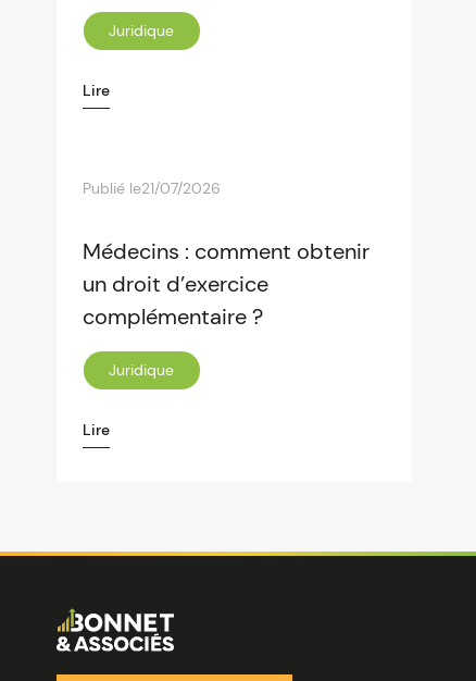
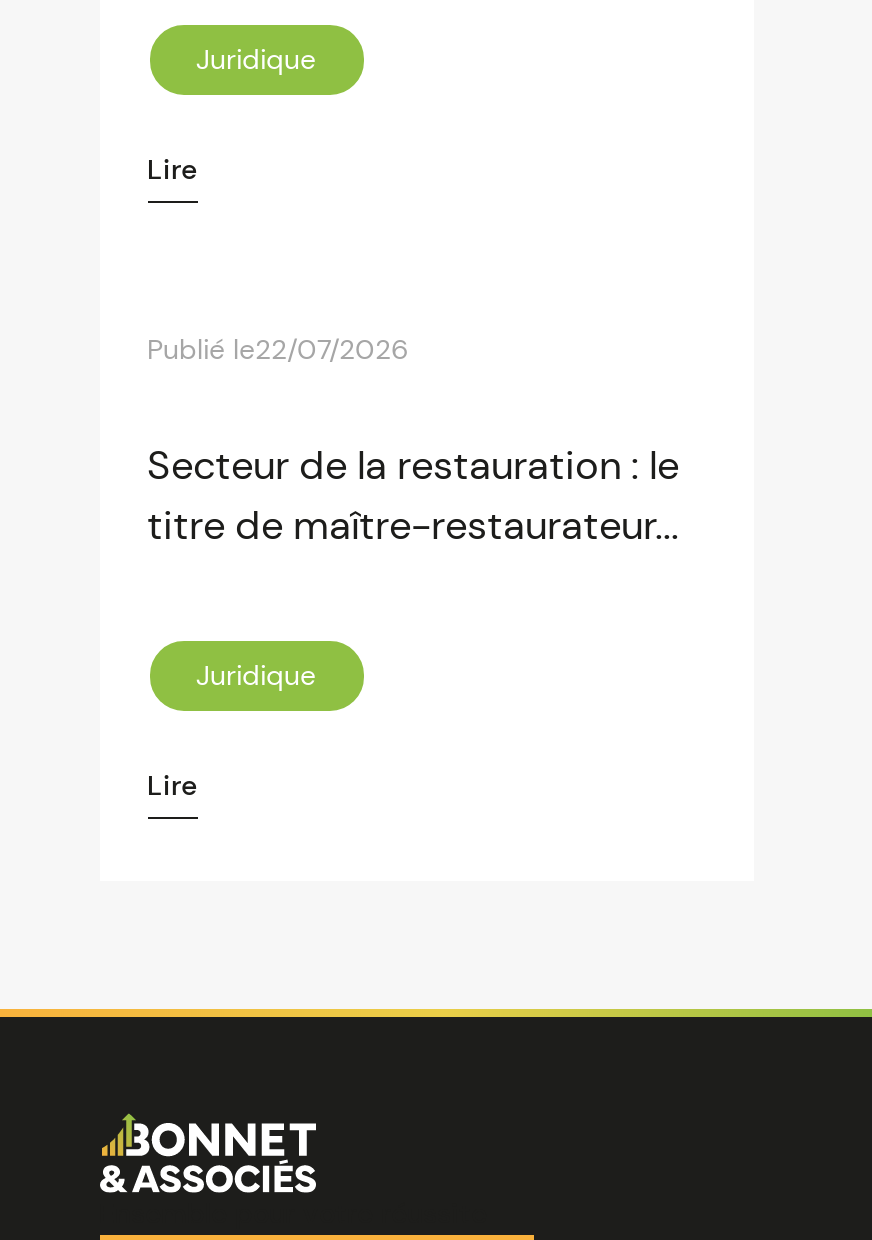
- Publié le21/07/2026
+ Publié le22/07/2026

- Médecins : comment obtenir
- un droit d’exercice
- complémentaire ?
+ Secteur de la restauration : le
+ titre de maître-restaurateur...
